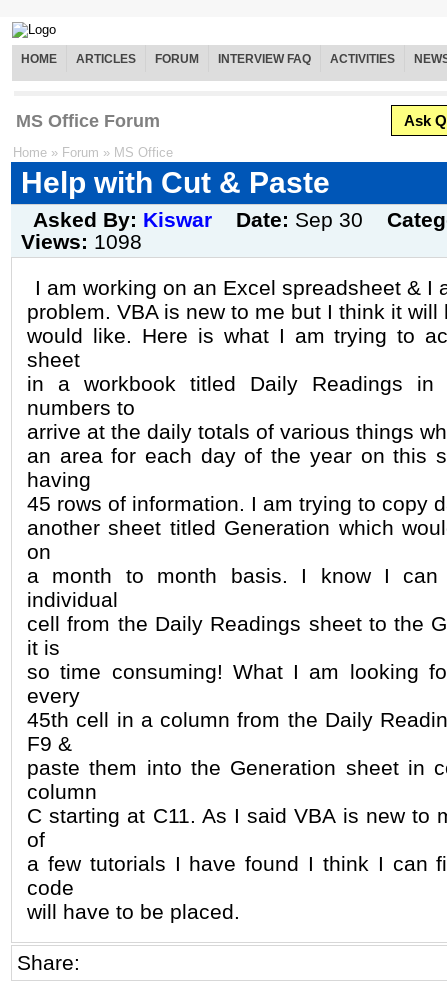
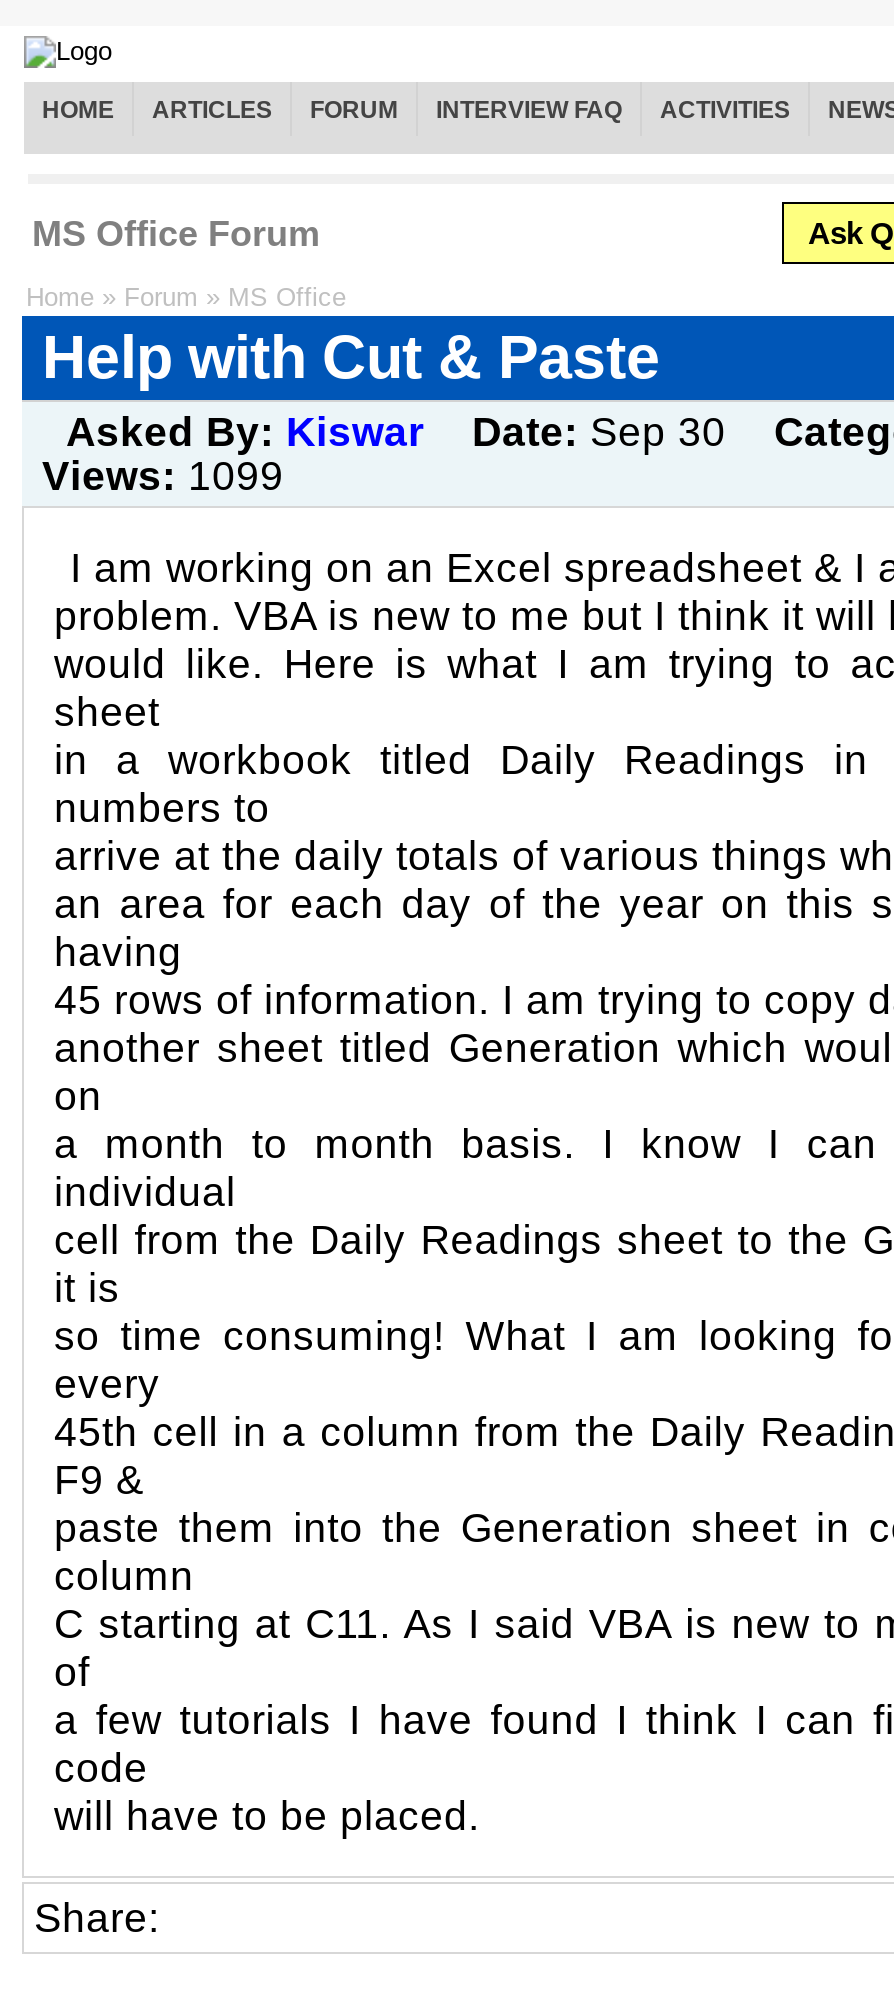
- Views: 1098
+ Views: 1099
